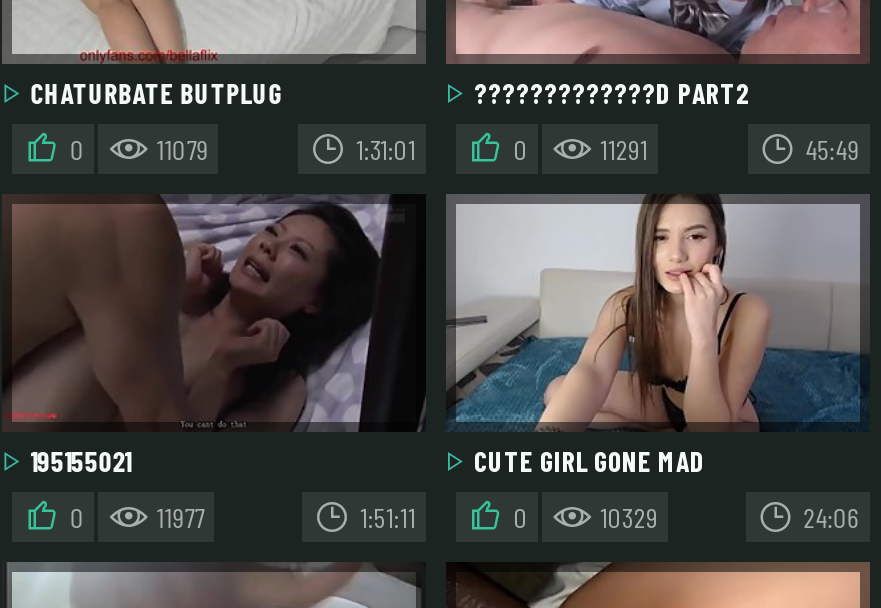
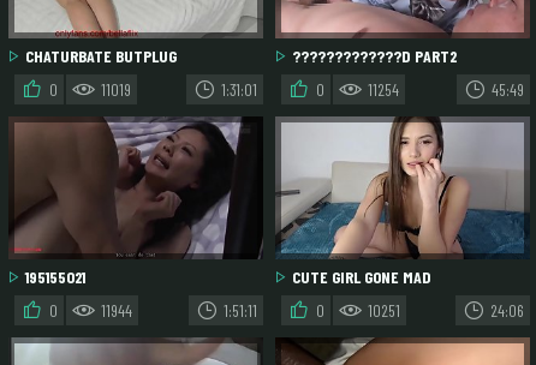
- 11079
+ 11019

- 11291
+ 11254

- 11977
+ 11944

- 10329
+ 10251
